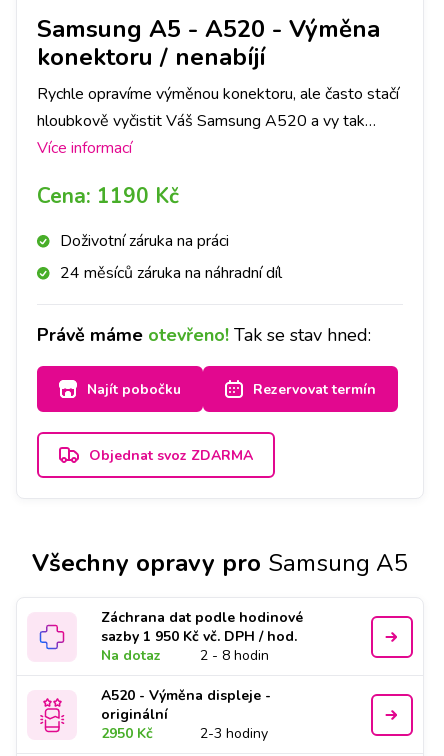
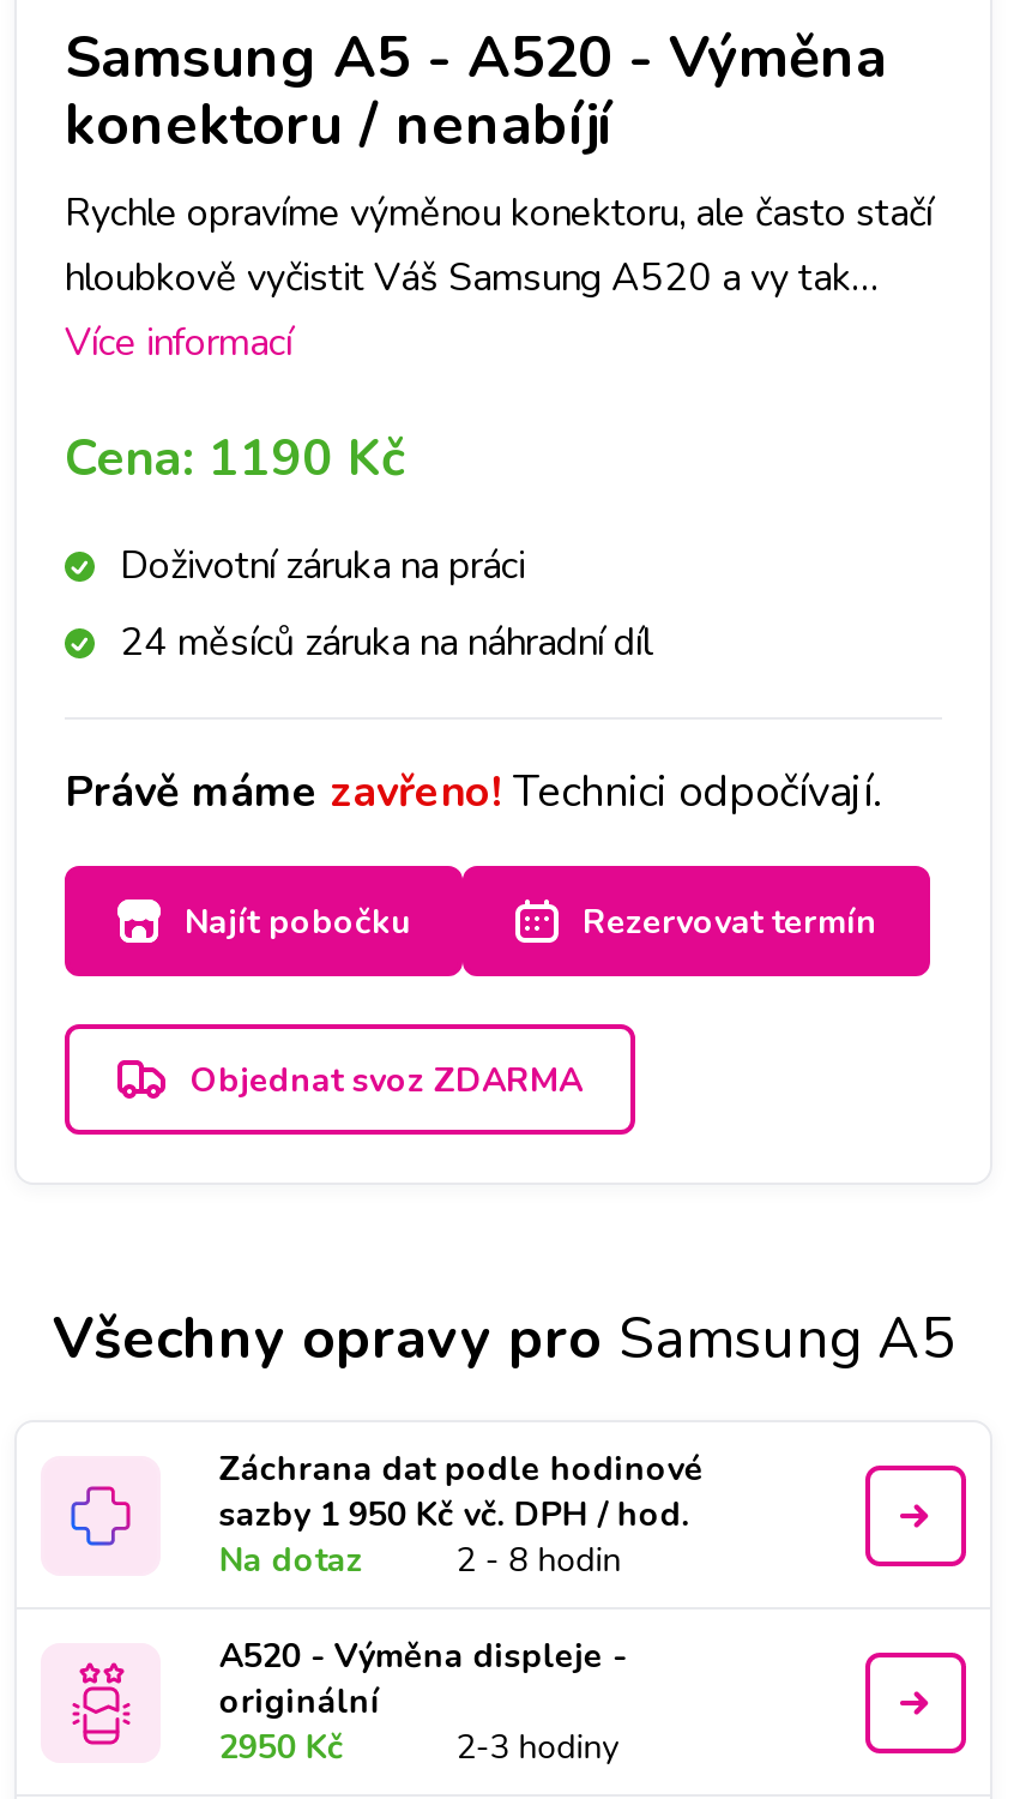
- Právě máme otevřeno! Tak se stav hned:
+ Právě máme zavřeno! Technici odpočívají.
